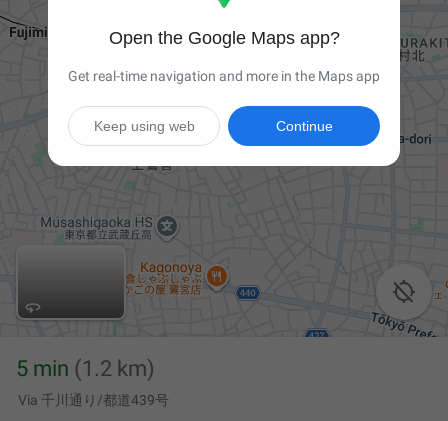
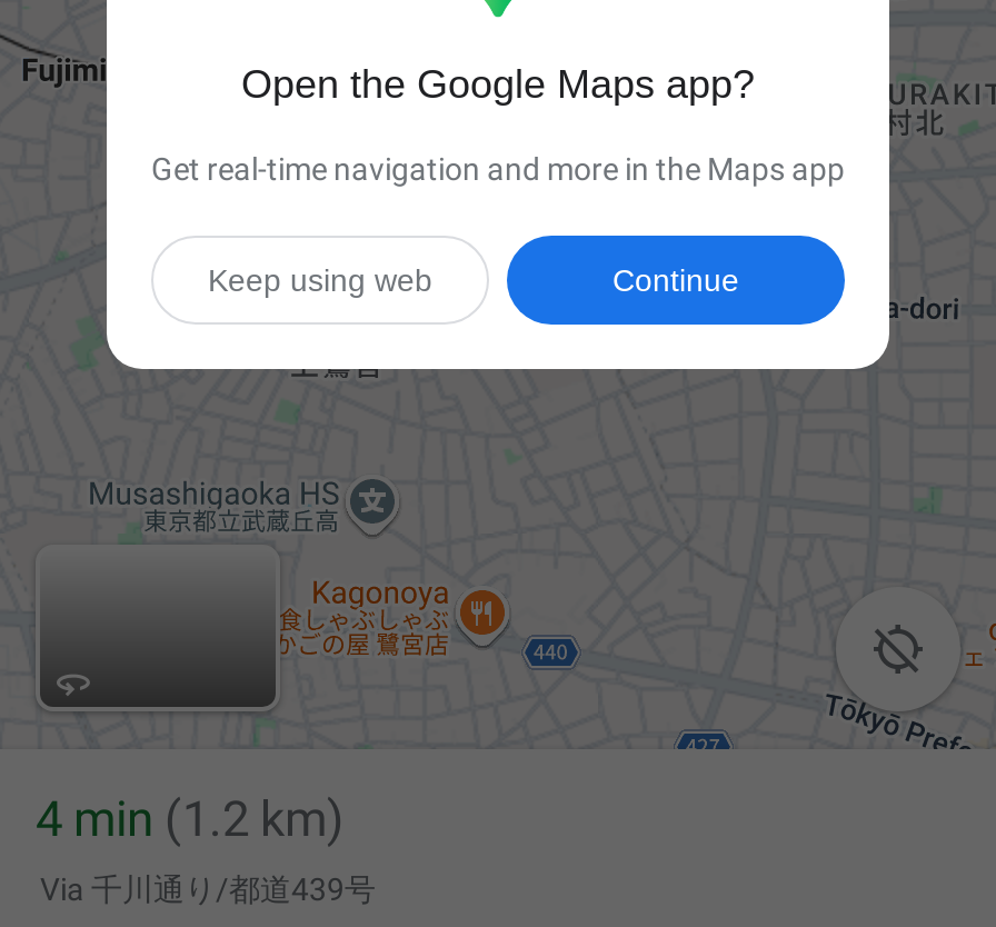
- 5 min (1.2 km)
+ 4 min (1.2 km)
